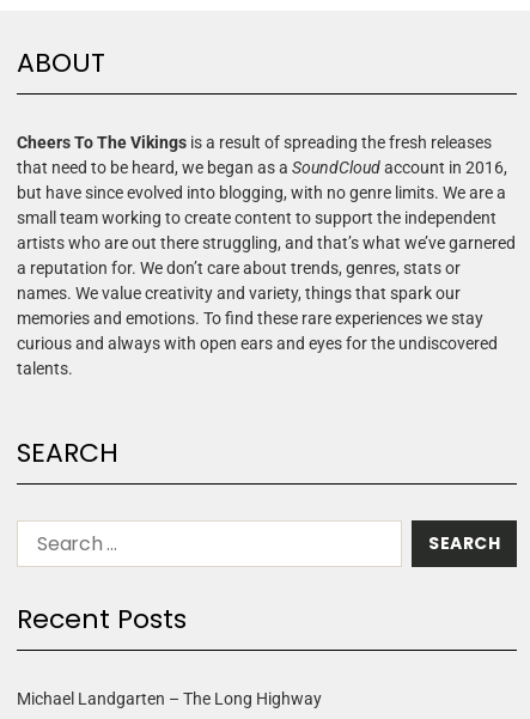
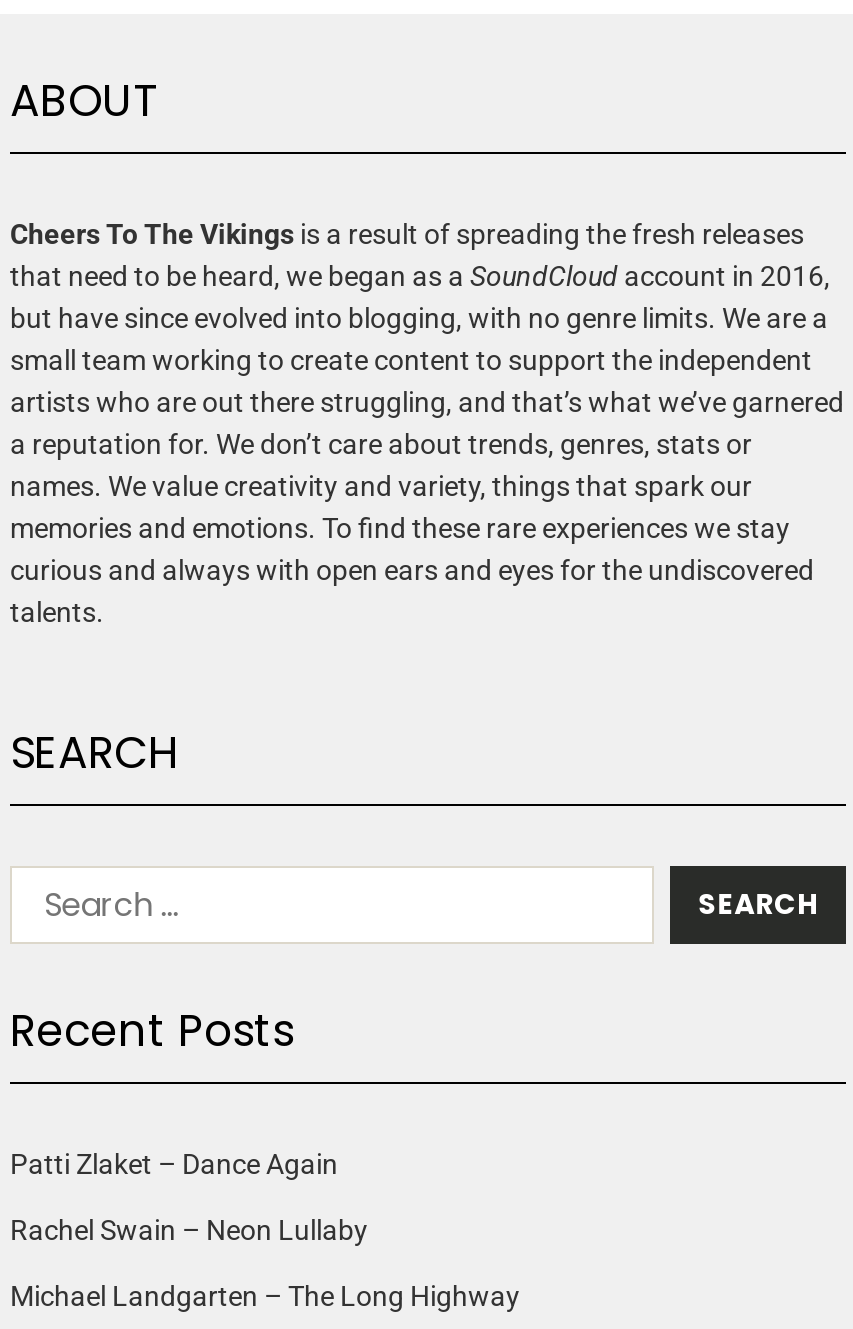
+ Patti Zlaket – Dance Again
+ Rachel Swain – Neon Lullaby
